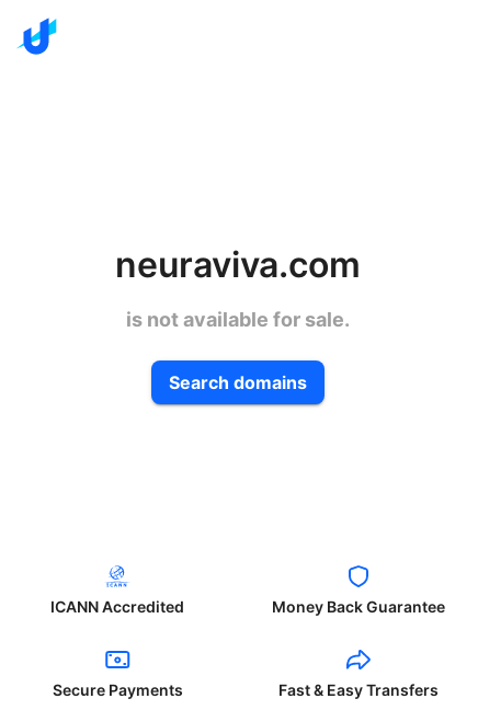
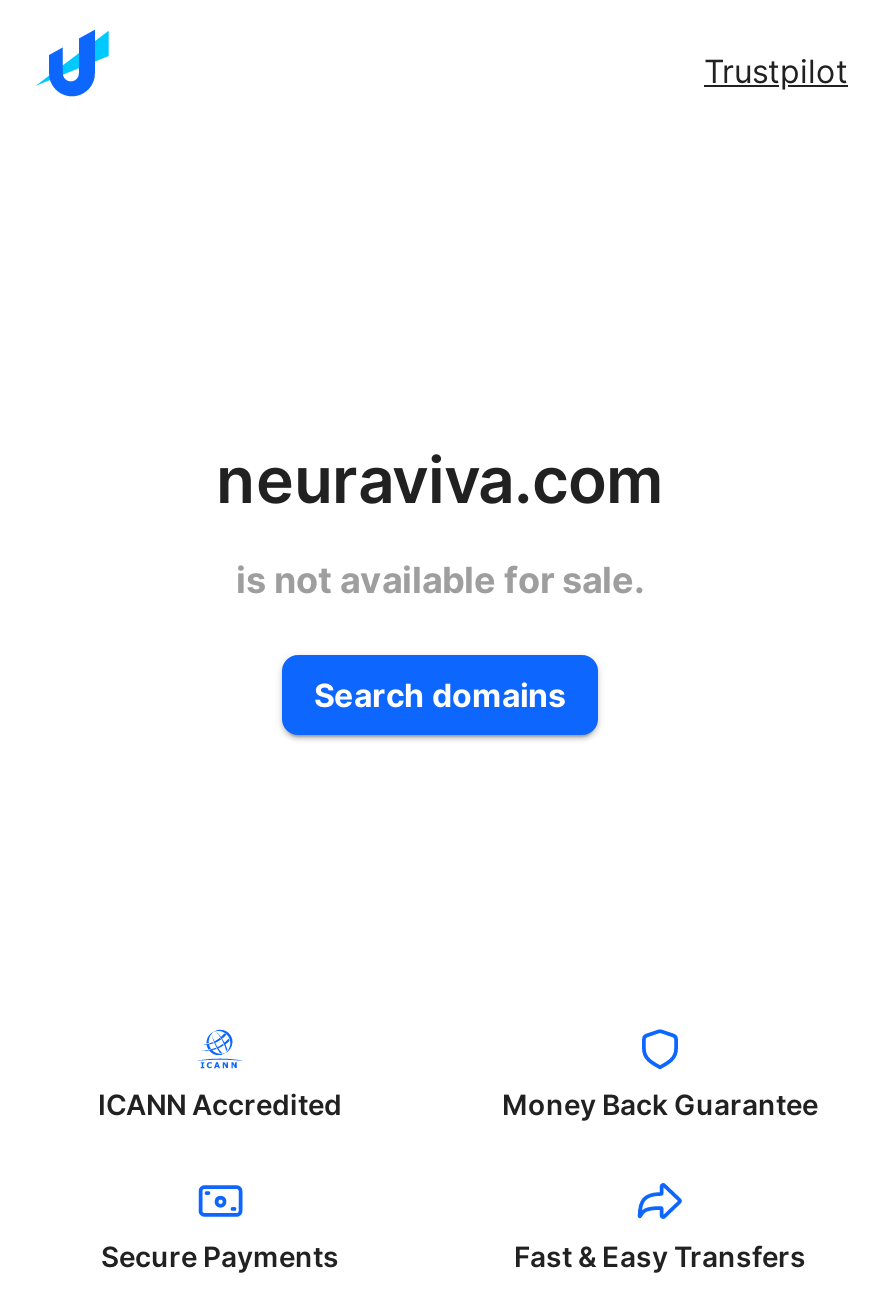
+ Trustpilot
